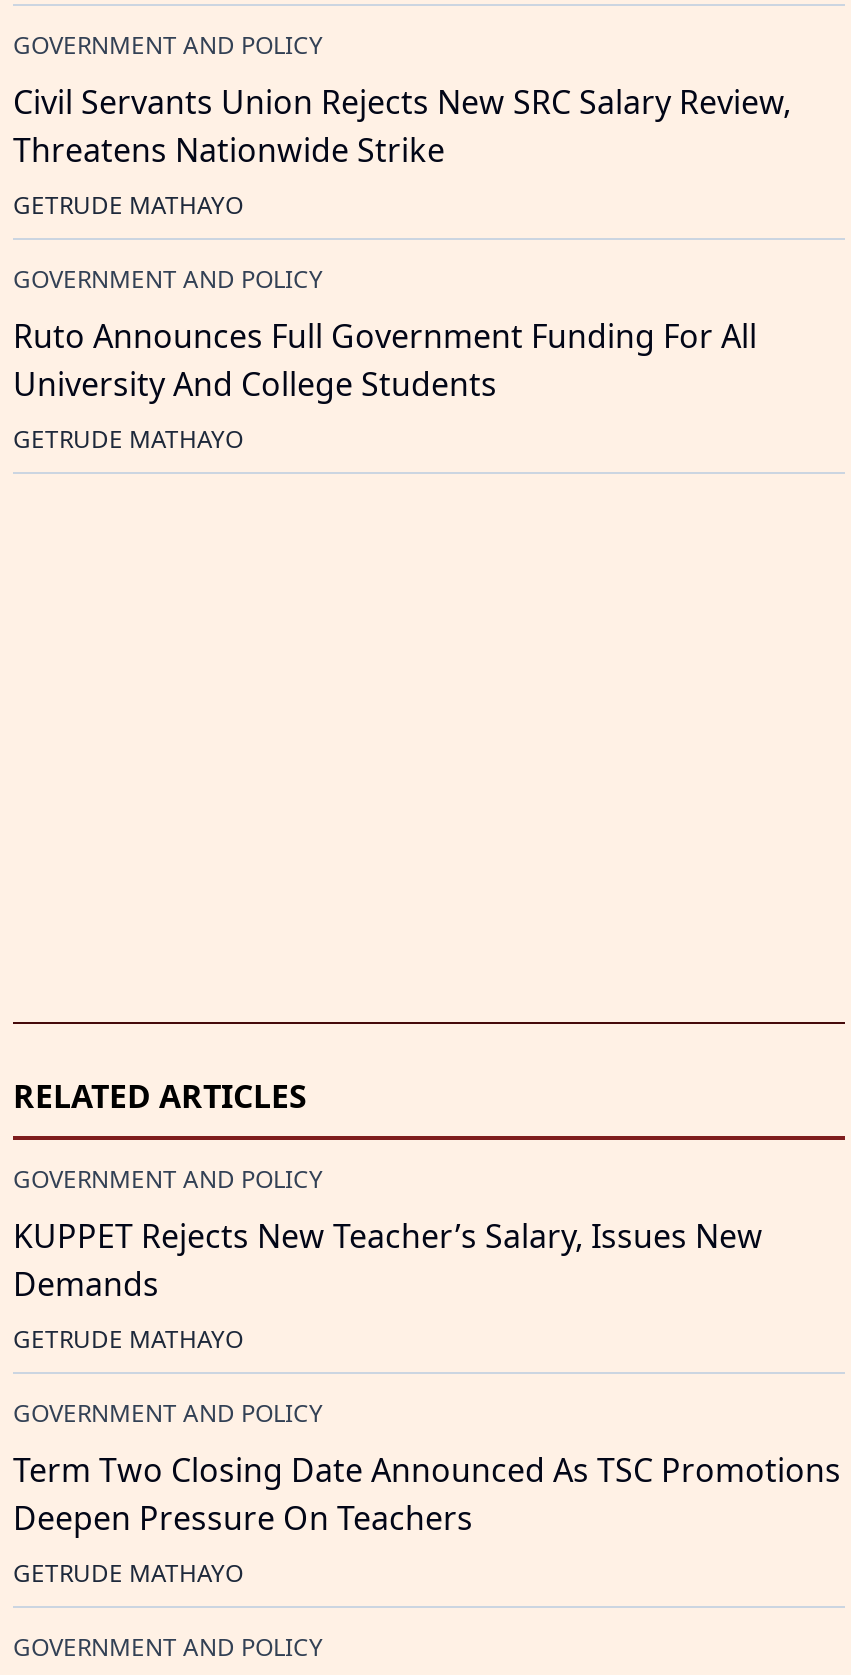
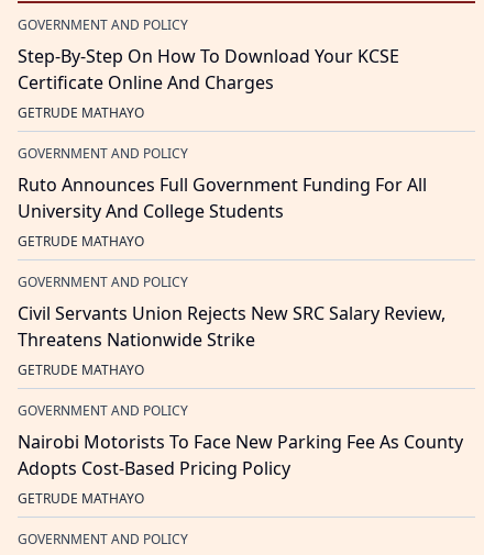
+ Step-By-Step On How To Download Your KCSE
+ Certificate Online And Charges

moved down: Civil Servants Union Rejects New SRC Salary Review, | Threatens Nationwide Strike

- RELATED ARTICLES

- KUPPET Rejects New Teacher’s Salary, Issues New
- Demands

- Term Two Closing Date Announced As TSC Promotions
- Deepen Pressure On Teachers
+ Nairobi Motorists To Face New Parking Fee As County
+ Adopts Cost-Based Pricing Policy
